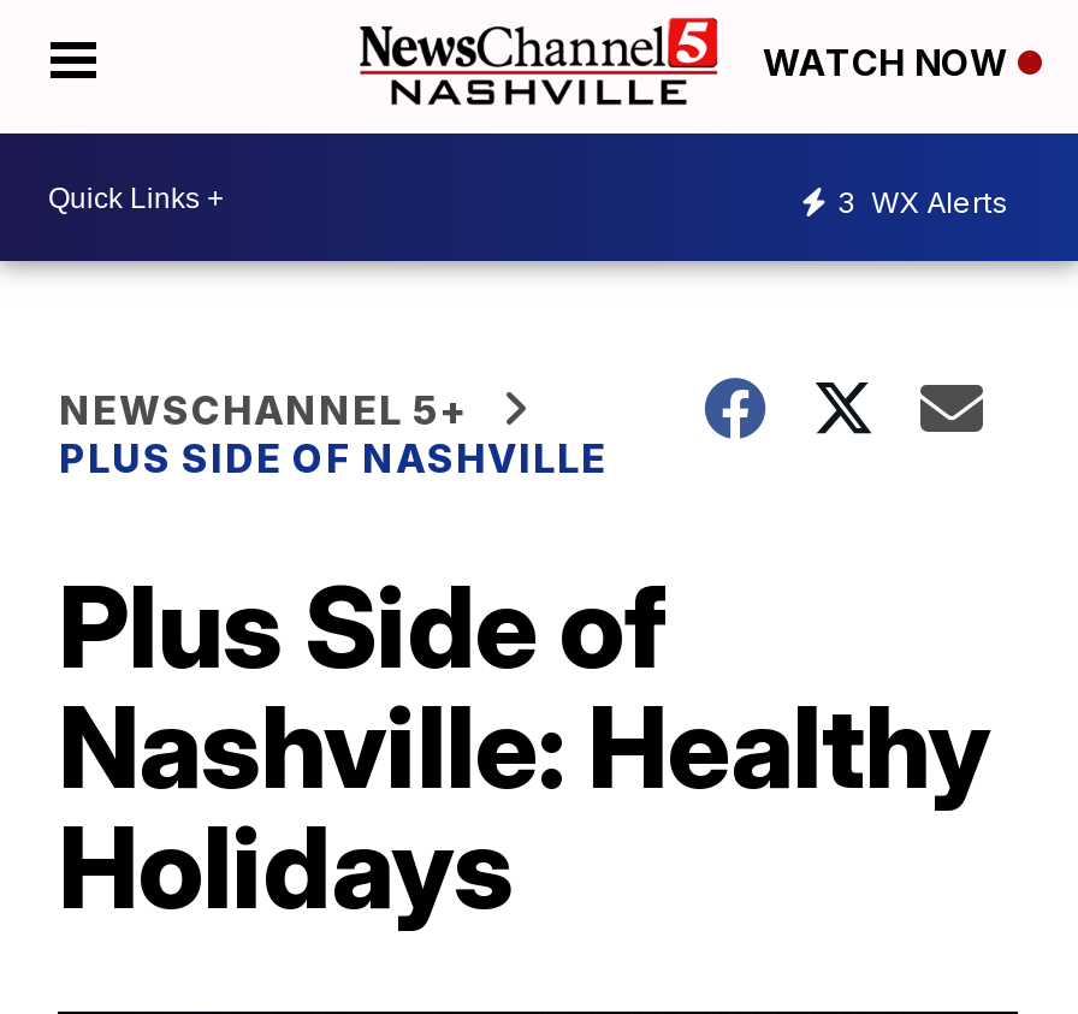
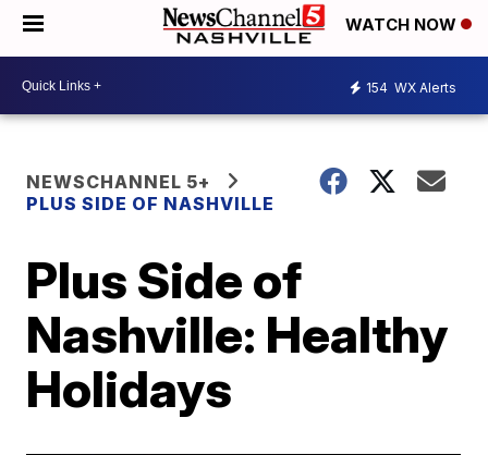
- 3 WX Alerts
+ 154 WX Alerts
